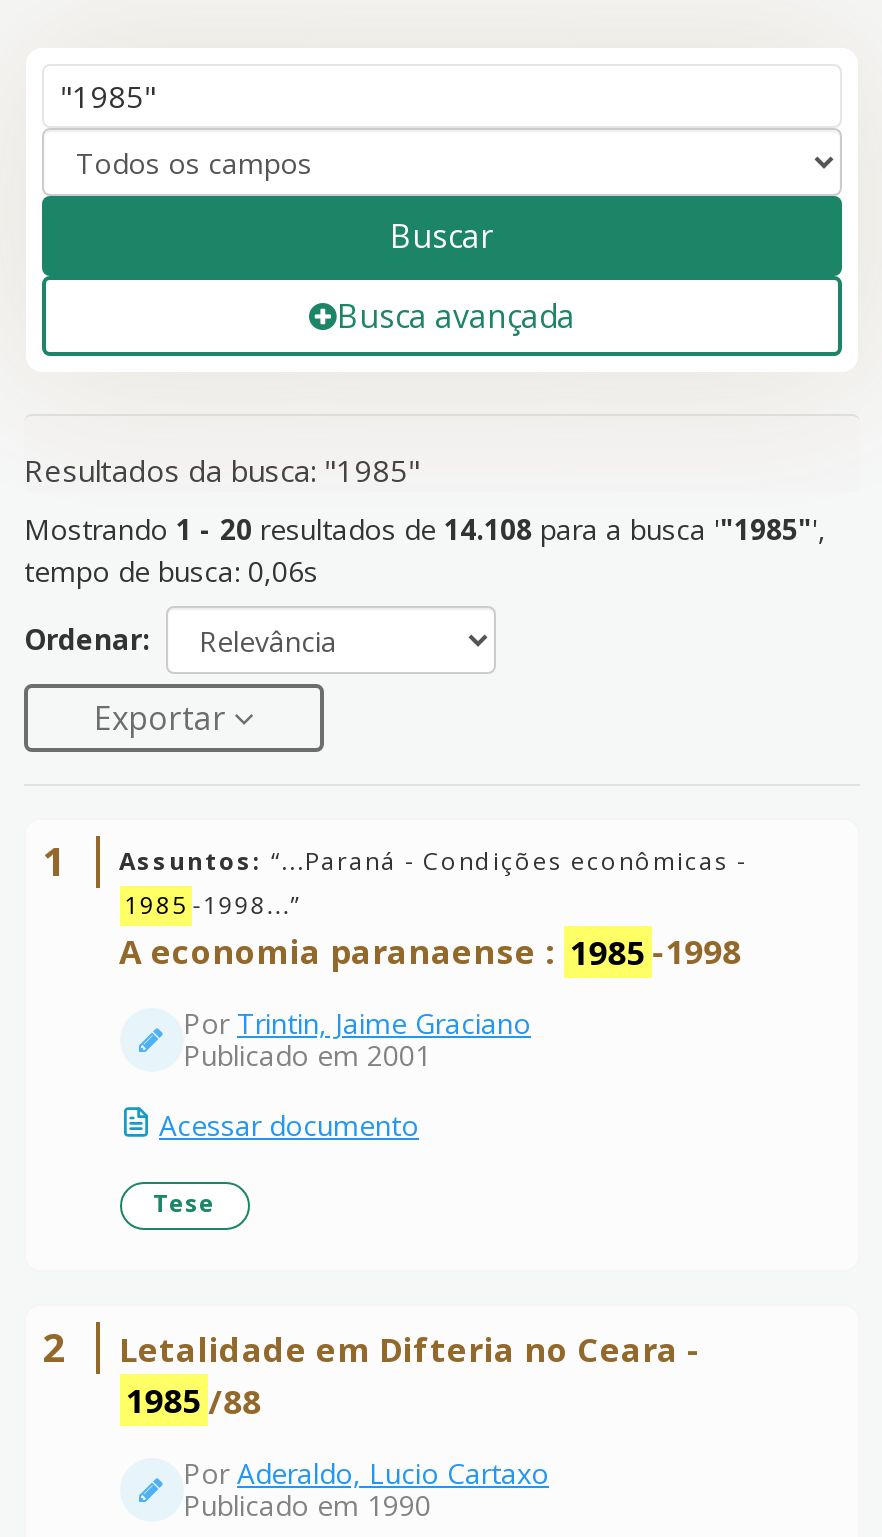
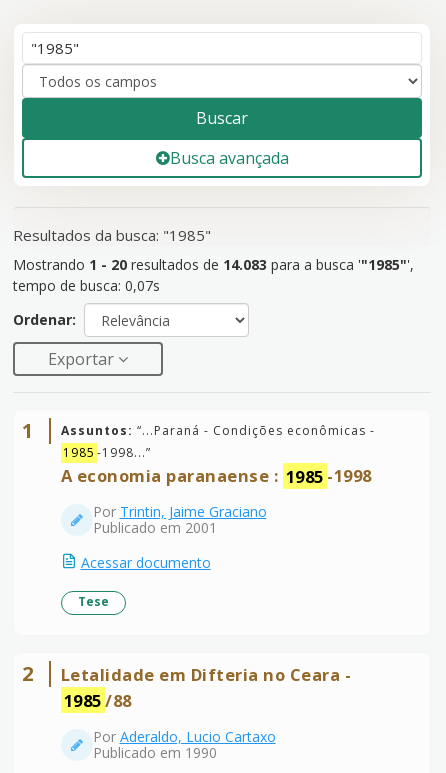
- Mostrando 1 - 20 resultados de 14.108 para a busca ' "1985"',
+ Mostrando 1 - 20 resultados de 14.083 para a busca ' "1985"',

- tempo de busca: 0,06s
+ tempo de busca: 0,07s
